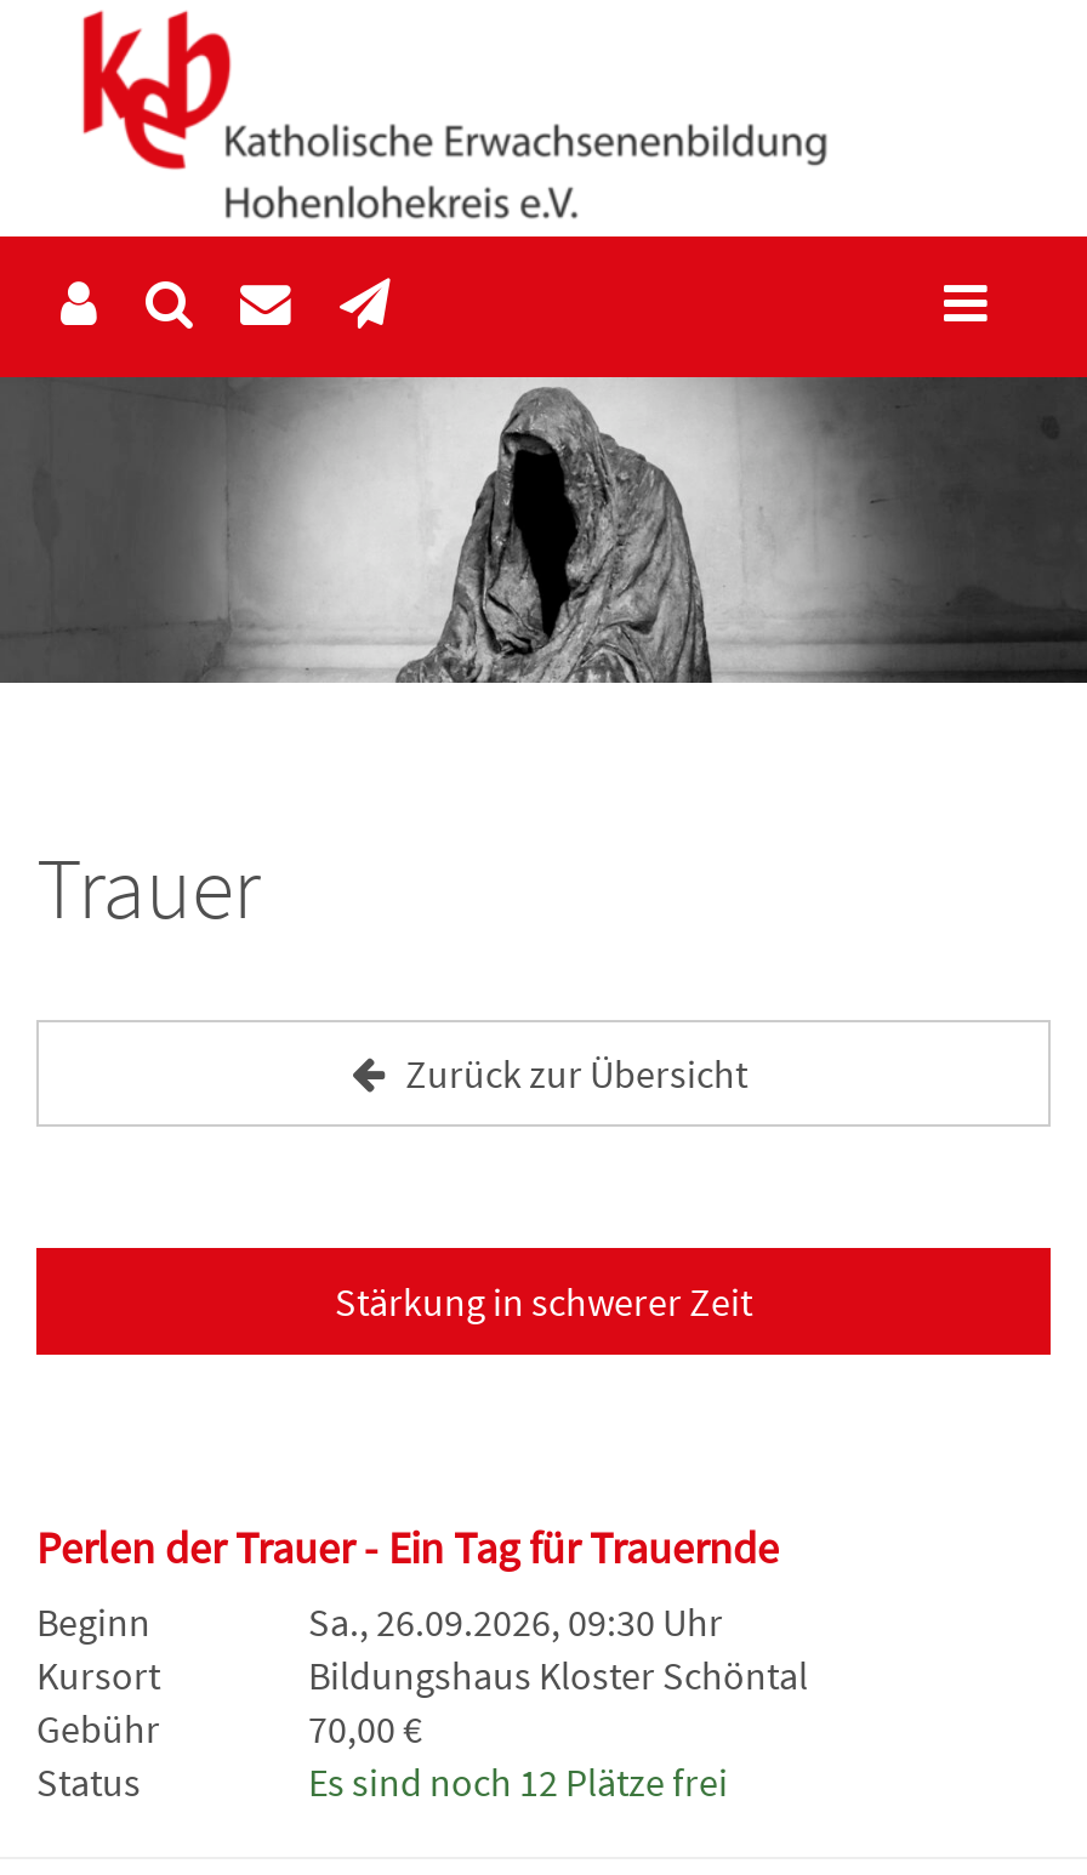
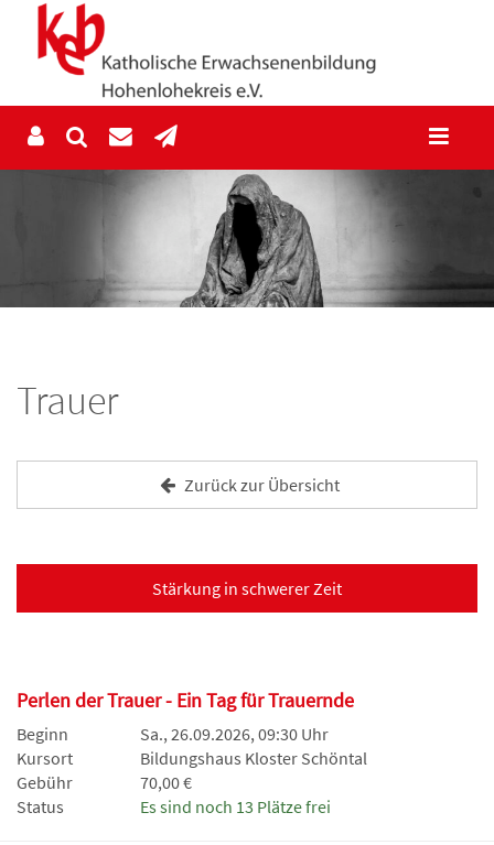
- Es sind noch 12 Plätze frei
+ Es sind noch 13 Plätze frei
